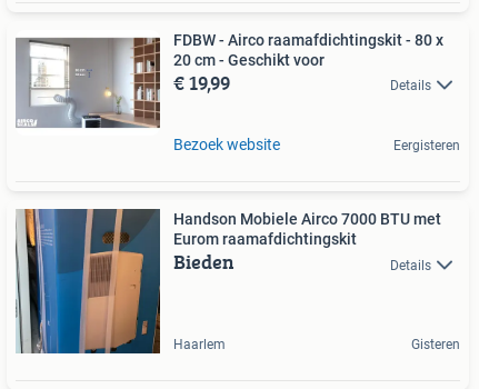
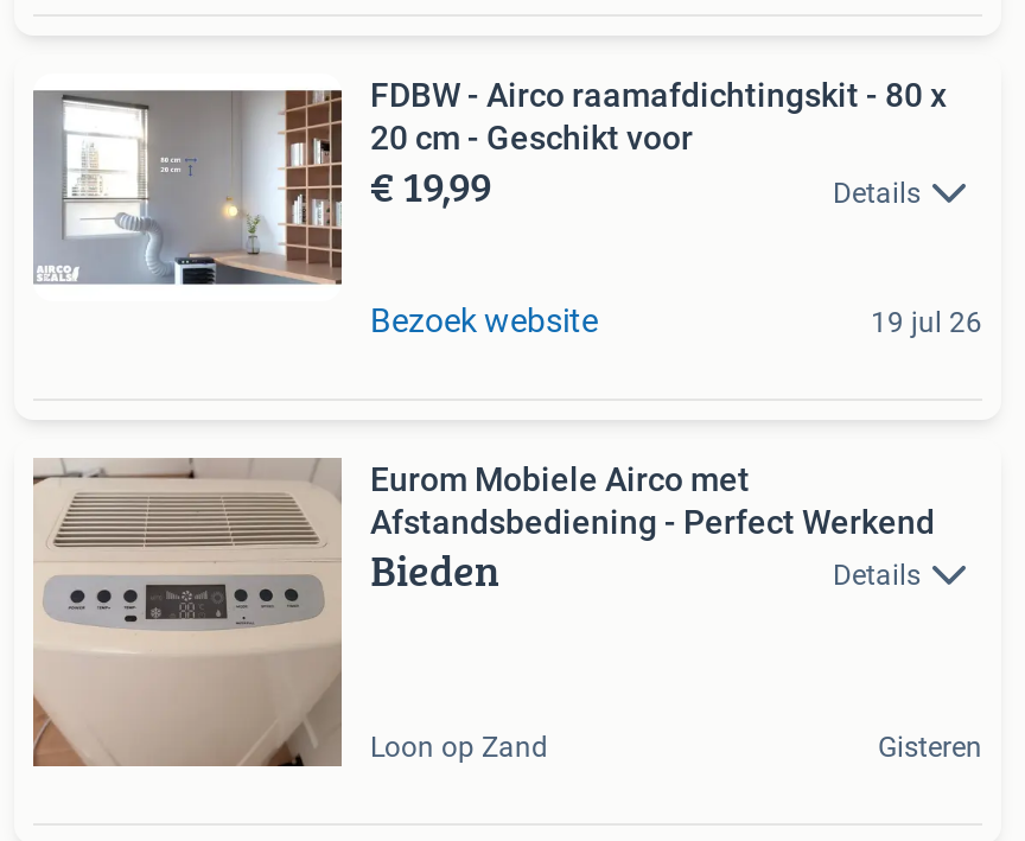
- Eergisteren
+ 19 jul 26

- [image]
- Handson Mobiele Airco 7000 BTU met
- Eurom raamafdichtingskit
+ [image]
+ Eurom Mobiele Airco met
+ Afstandsbediening - Perfect Werkend

- Haarlem
+ Loon op Zand
